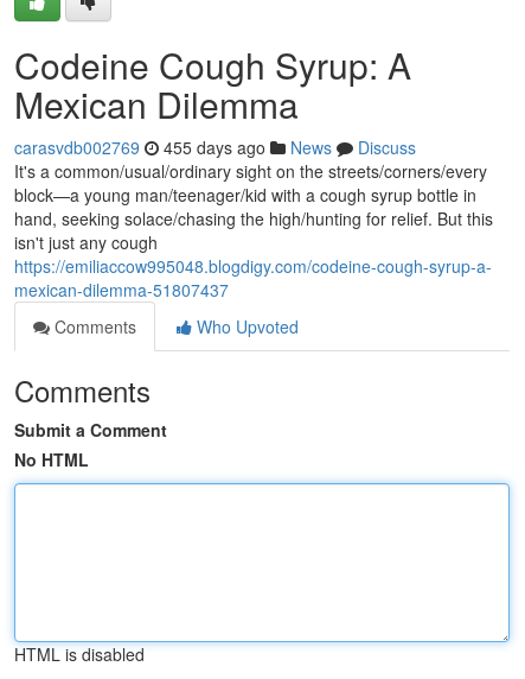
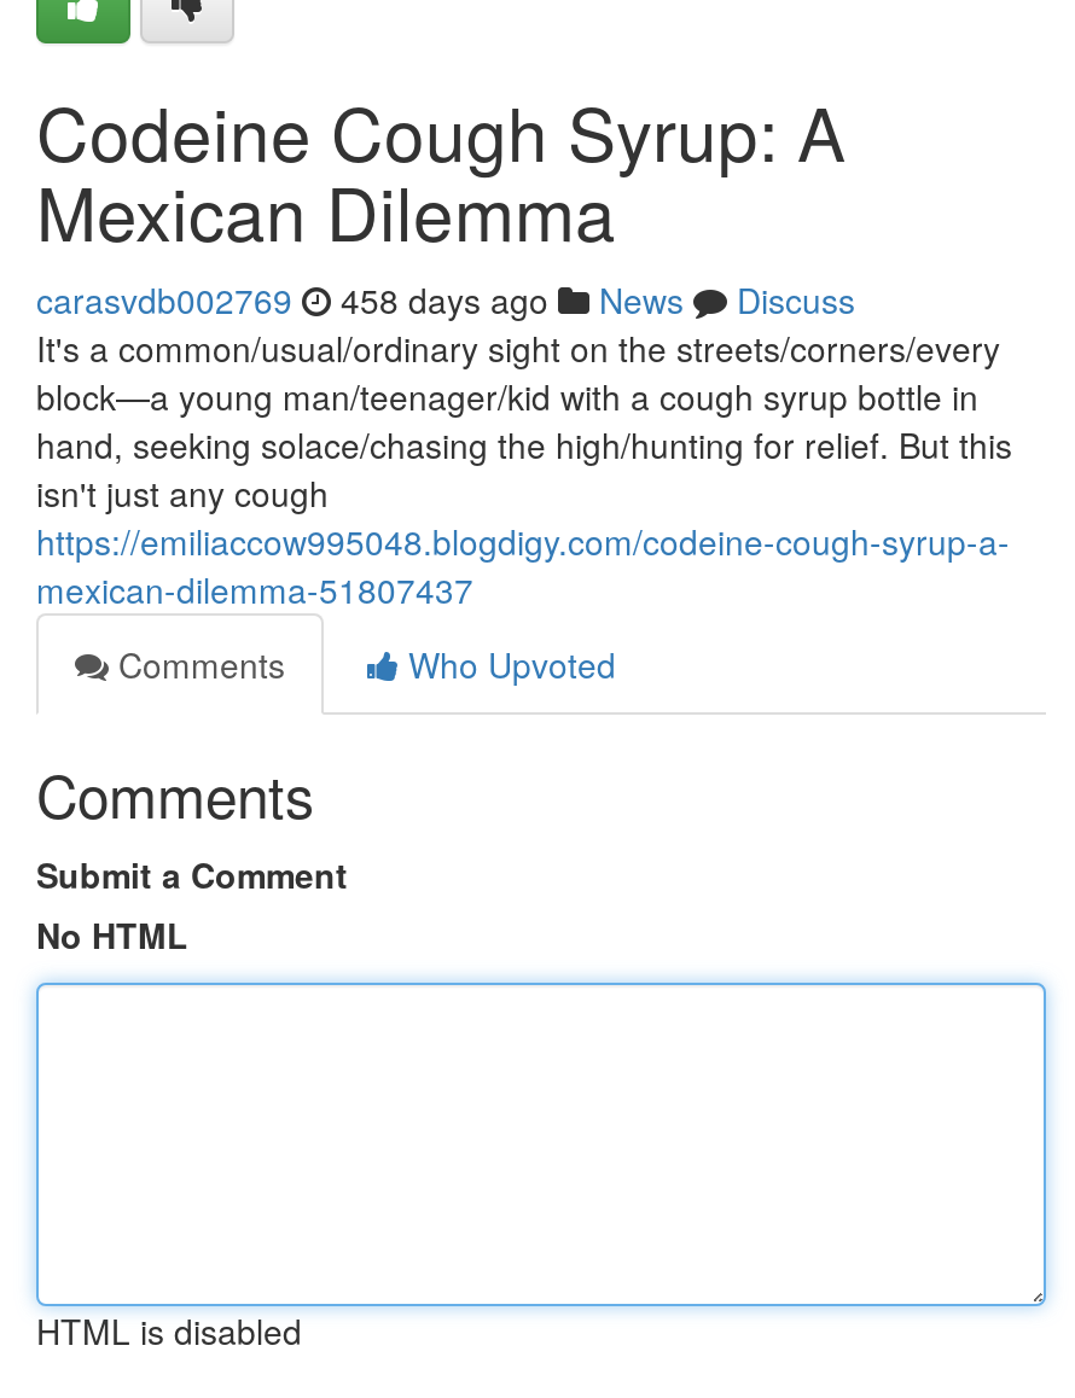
- carasvdb002769 455 days ago News Discuss
+ carasvdb002769 458 days ago News Discuss
